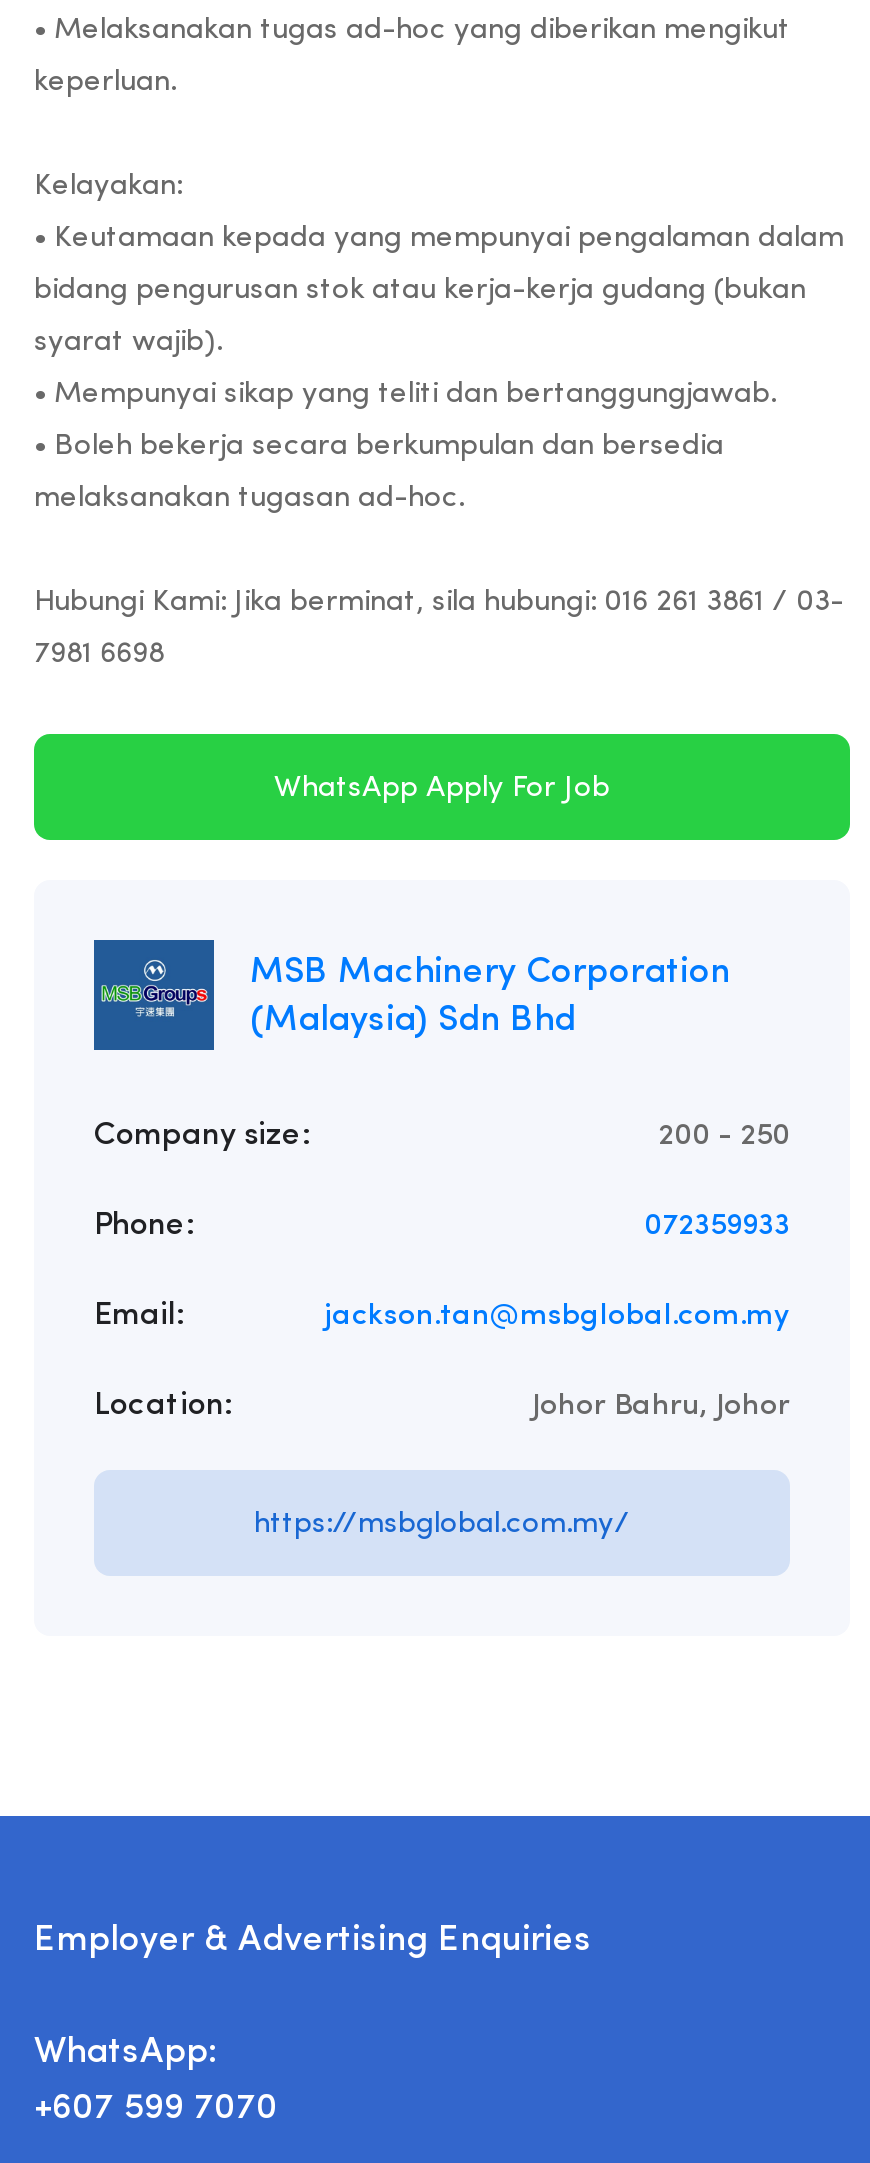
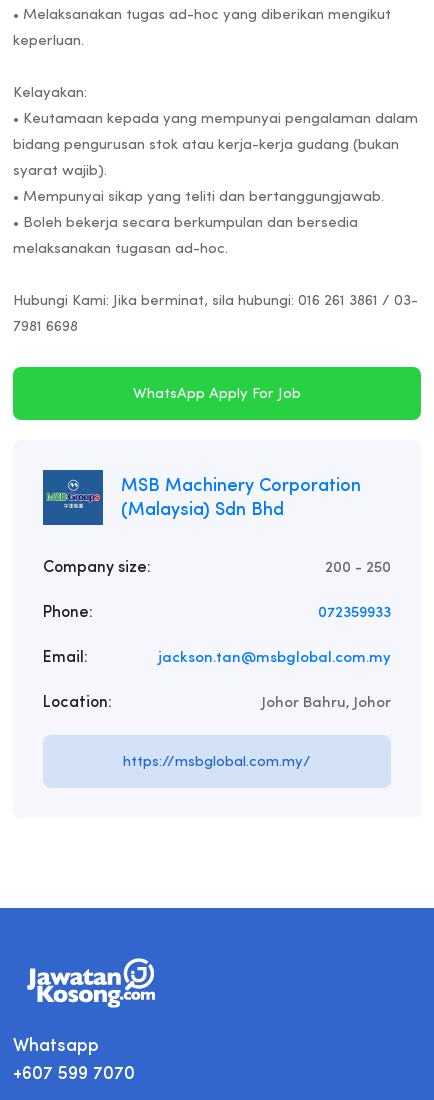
- Employer & Advertising Enquiries
- WhatsApp:
+ Whatsapp
